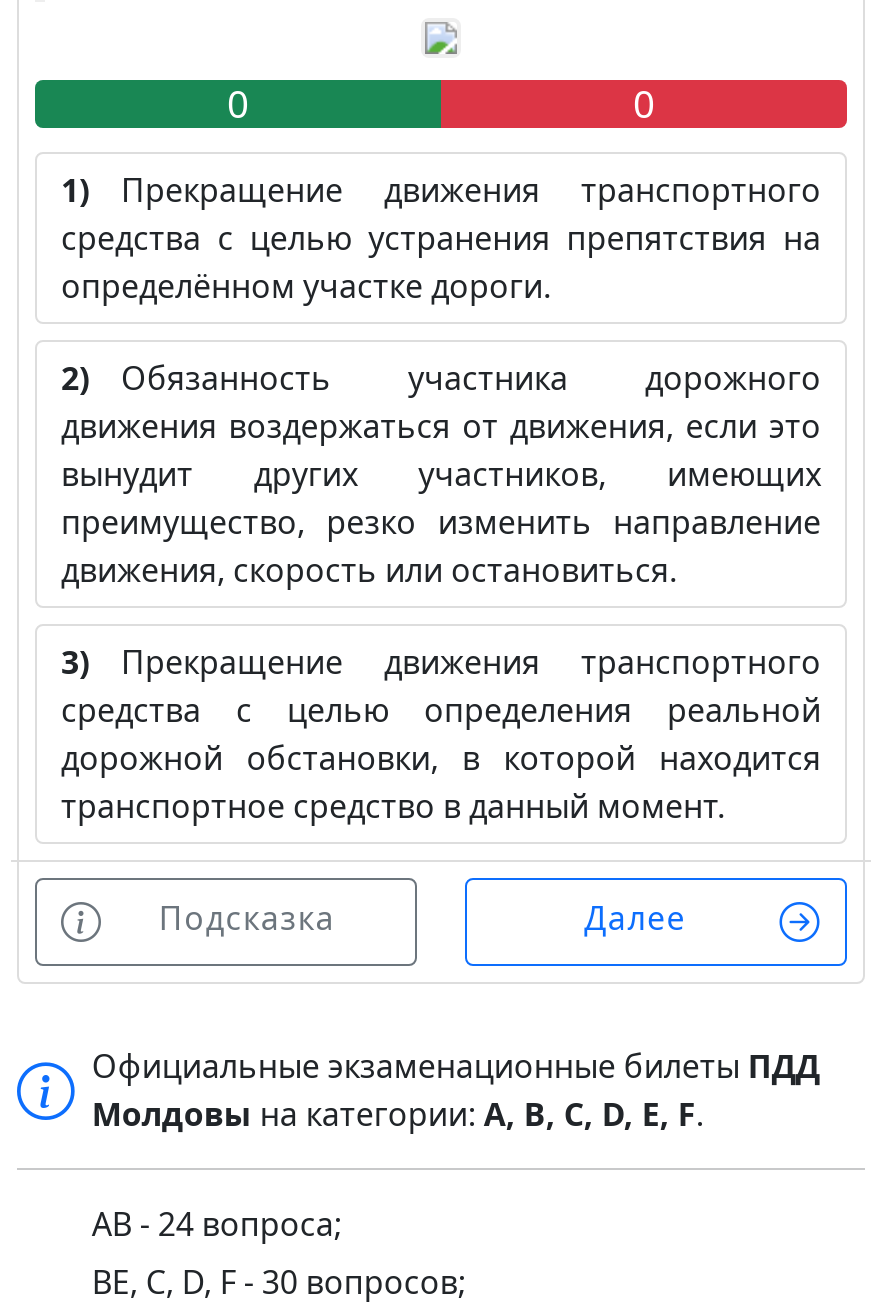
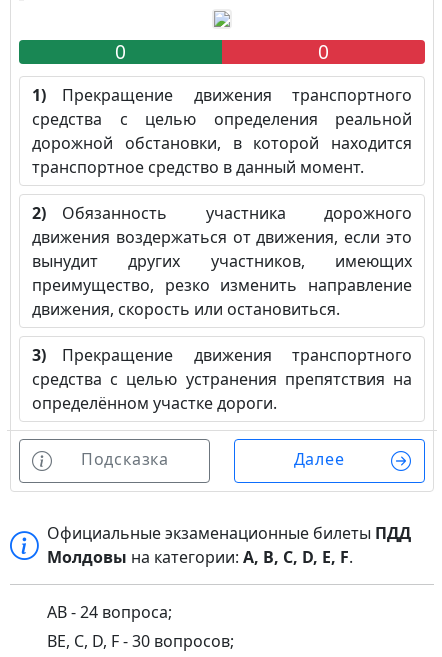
moved down: средства с целью устранения препятствия на | определённом участке дороги.

moved down: 2) Обязанность участника дорожного | движения воздержаться от движения, если это | вынудит других участников, имеющих | преимущество, резко изменить направление | движения, скорость или остановиться. | 3) Прекращение движения транспортного

moved up: средства с целью определения реальной | дорожной обстановки, в которой находится | транспортное средство в данный момент.
